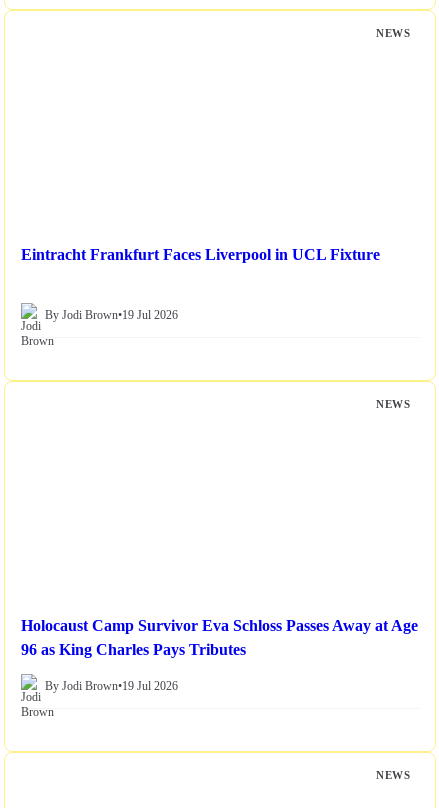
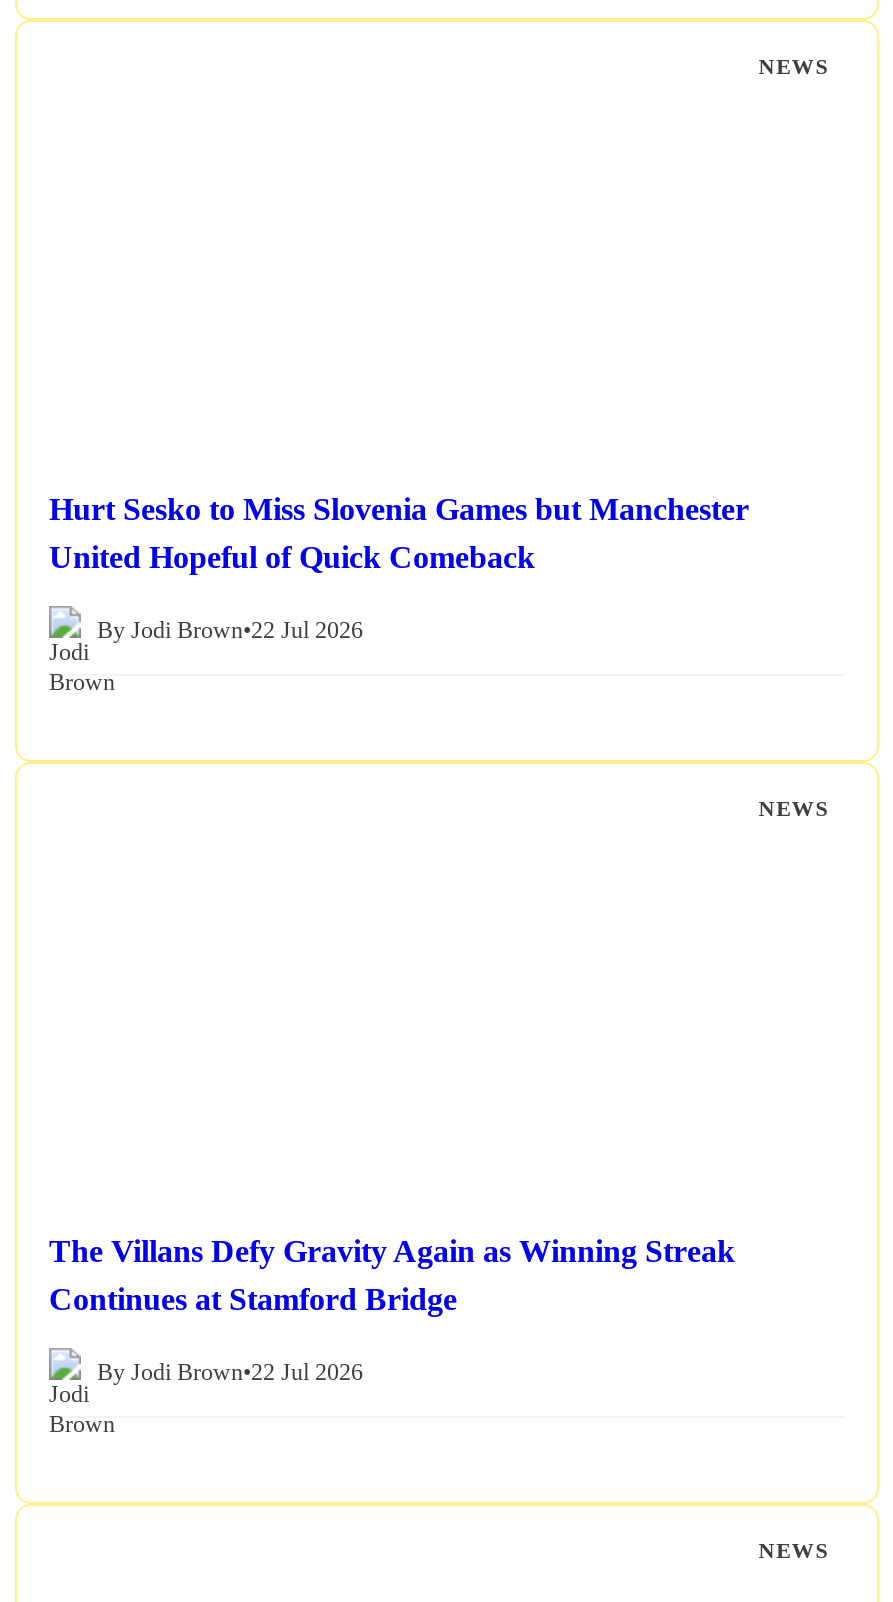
- Eintracht Frankfurt Faces Liverpool in UCL Fixture
+ Hurt Sesko to Miss Slovenia Games but Manchester
+ United Hopeful of Quick Comeback

- By Jodi Brown•19 Jul 2026
+ By Jodi Brown•22 Jul 2026

- Holocaust Camp Survivor Eva Schloss Passes Away at Age
- 96 as King Charles Pays Tributes
+ The Villans Defy Gravity Again as Winning Streak
+ Continues at Stamford Bridge

- By Jodi Brown•19 Jul 2026
+ By Jodi Brown•22 Jul 2026
